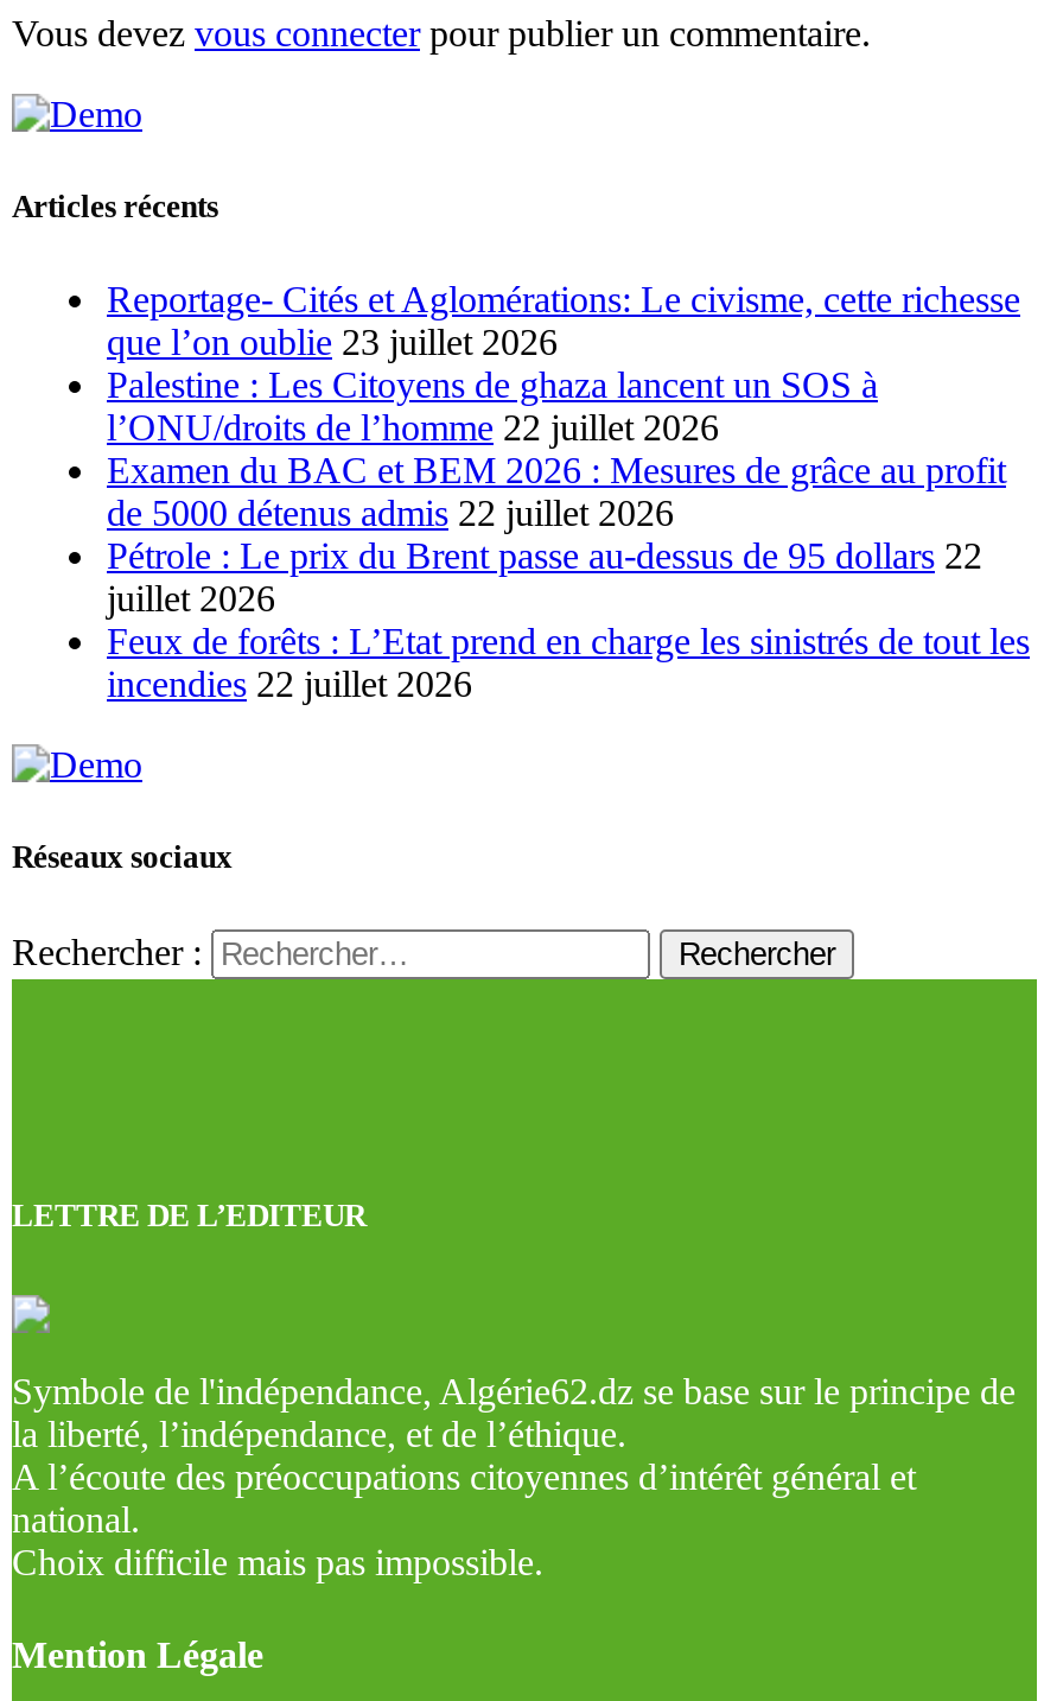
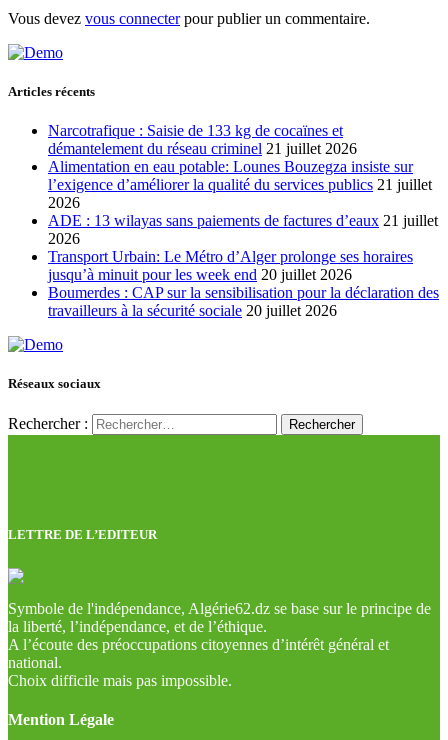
- Reportage- Cités et Aglomérations: Le civisme, cette richesse
- que l’on oublie 23 juillet 2026
- Palestine : Les Citoyens de ghaza lancent un SOS à
- l’ONU/droits de l’homme 22 juillet 2026
- Examen du BAC et BEM 2026 : Mesures de grâce au profit
- de 5000 détenus admis 22 juillet 2026
- Pétrole : Le prix du Brent passe au-dessus de 95 dollars 22
- juillet 2026
- Feux de forêts : L’Etat prend en charge les sinistrés de tout les
- incendies 22 juillet 2026
+ Narcotrafique : Saisie de 133 kg de cocaïnes et
+ démantelement du réseau criminel 21 juillet 2026
+ Alimentation en eau potable: Lounes Bouzegza insiste sur
+ l’exigence d’améliorer la qualité du services publics 21 juillet
+ 2026
+ ADE : 13 wilayas sans paiements de factures d’eaux 21 juillet
+ 2026
+ Transport Urbain: Le Métro d’Alger prolonge ses horaires
+ jusqu’à minuit pour les week end 20 juillet 2026
+ Boumerdes : CAP sur la sensibilisation pour la déclaration des
+ travailleurs à la sécurité sociale 20 juillet 2026
